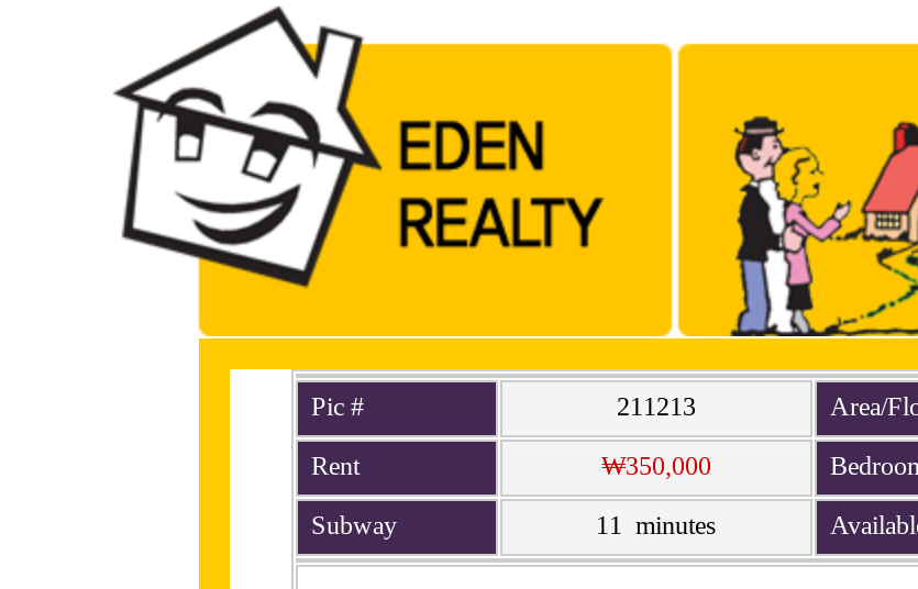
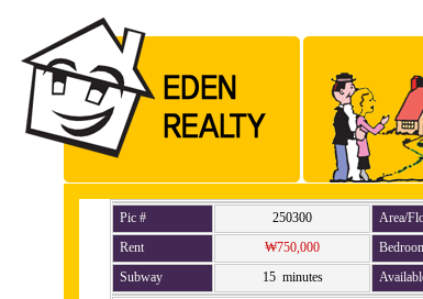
- 211213
+ 250300

- ₩350,000
+ ₩750,000

- 11 minutes
+ 15 minutes
